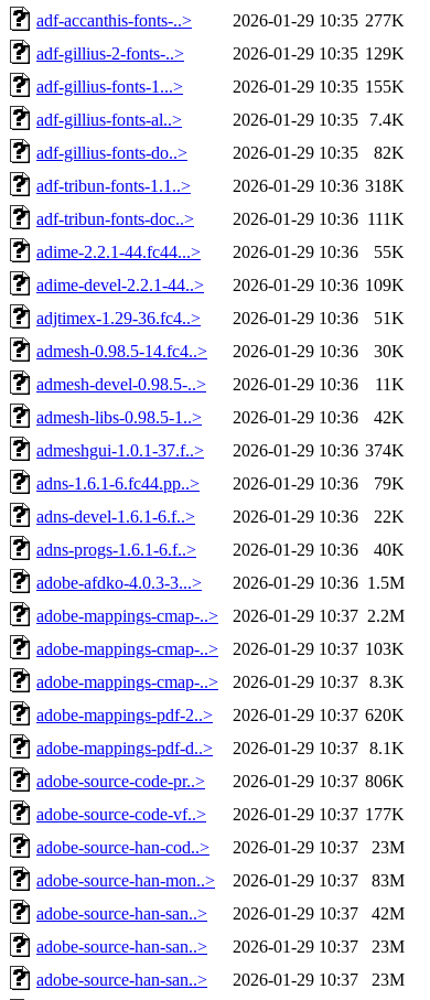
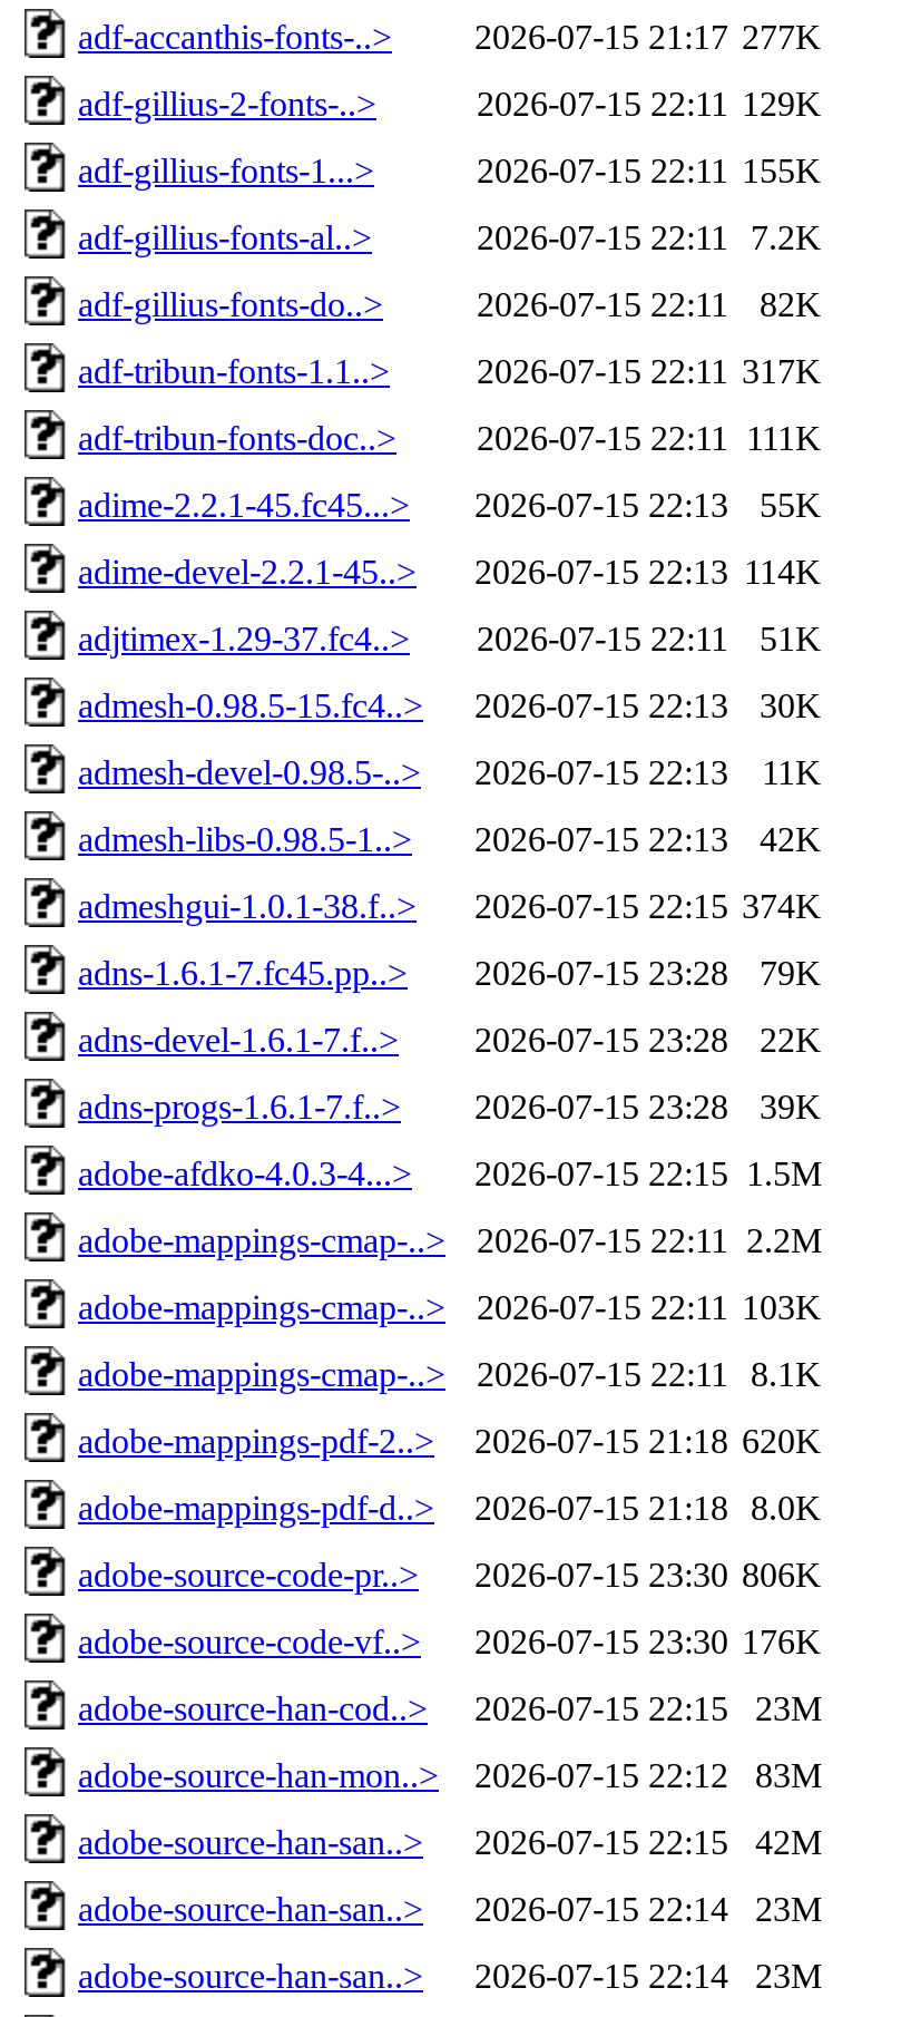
- 2026-01-29 10:35 277K
+ 2026-07-15 21:17 277K

- 2026-01-29 10:35 129K
+ 2026-07-15 22:11 129K

- 2026-01-29 10:35 155K
+ 2026-07-15 22:11 155K

- 2026-01-29 10:35 7.4K
+ 2026-07-15 22:11 7.2K

- 2026-01-29 10:35 82K
+ 2026-07-15 22:11 82K

- 2026-01-29 10:36 318K
+ 2026-07-15 22:11 317K

- 2026-01-29 10:36 111K
+ 2026-07-15 22:11 111K

- adime-2.2.1-44.fc44...>
- 2026-01-29 10:36
+ adime-2.2.1-45.fc45...>
+ 2026-07-15 22:13

- adime-devel-2.2.1-44..>
- 2026-01-29 10:36 109K
+ adime-devel-2.2.1-45..>
+ 2026-07-15 22:13 114K

- adjtimex-1.29-36.fc4..>
- 2026-01-29 10:36
+ adjtimex-1.29-37.fc4..>
+ 2026-07-15 22:11

- admesh-0.98.5-14.fc4..>
- 2026-01-29 10:36
+ admesh-0.98.5-15.fc4..>
+ 2026-07-15 22:13

- admesh-devel-0.98.5-..> 2026-01-29 10:36 11K
+ admesh-devel-0.98.5-..> 2026-07-15 22:13 11K

- admesh-libs-0.98.5-1..> 2026-01-29 10:36 42K
+ admesh-libs-0.98.5-1..> 2026-07-15 22:13 42K

- admeshgui-1.0.1-37.f..>
- 2026-01-29 10:36 374K
+ admeshgui-1.0.1-38.f..>
+ 2026-07-15 22:15 374K

- adns-1.6.1-6.fc44.pp..>
- 2026-01-29 10:36
+ adns-1.6.1-7.fc45.pp..>
+ 2026-07-15 23:28

- adns-devel-1.6.1-6.f..>
- 2026-01-29 10:36
+ adns-devel-1.6.1-7.f..>
+ 2026-07-15 23:28

- adns-progs-1.6.1-6.f..>
- 2026-01-29 10:36
- 40K
+ adns-progs-1.6.1-7.f..>
+ 2026-07-15 23:28
+ 39K

- adobe-afdko-4.0.3-3...>
- 2026-01-29 10:36 1.5M
+ adobe-afdko-4.0.3-4...>
+ 2026-07-15 22:15 1.5M

- adobe-mappings-cmap-..> 2026-01-29 10:37 2.2M
+ adobe-mappings-cmap-..> 2026-07-15 22:11 2.2M

- adobe-mappings-cmap-..> 2026-01-29 10:37 103K
+ adobe-mappings-cmap-..> 2026-07-15 22:11 103K

- adobe-mappings-cmap-..> 2026-01-29 10:37 8.3K
+ adobe-mappings-cmap-..> 2026-07-15 22:11 8.1K

- adobe-mappings-pdf-2..> 2026-01-29 10:37 620K
+ adobe-mappings-pdf-2..> 2026-07-15 21:18 620K

- adobe-mappings-pdf-d..> 2026-01-29 10:37 8.1K
+ adobe-mappings-pdf-d..> 2026-07-15 21:18 8.0K

- adobe-source-code-pr..> 2026-01-29 10:37 806K
+ adobe-source-code-pr..> 2026-07-15 23:30 806K

- adobe-source-code-vf..> 2026-01-29 10:37 177K
+ adobe-source-code-vf..> 2026-07-15 23:30 176K

- adobe-source-han-cod..> 2026-01-29 10:37 23M
+ adobe-source-han-cod..> 2026-07-15 22:15 23M

- adobe-source-han-mon..> 2026-01-29 10:37 83M
+ adobe-source-han-mon..> 2026-07-15 22:12 83M

- adobe-source-han-san..> 2026-01-29 10:37 42M
+ adobe-source-han-san..> 2026-07-15 22:15 42M

- adobe-source-han-san..> 2026-01-29 10:37 23M
+ adobe-source-han-san..> 2026-07-15 22:14 23M

- adobe-source-han-san..> 2026-01-29 10:37 23M
+ adobe-source-han-san..> 2026-07-15 22:14 23M
